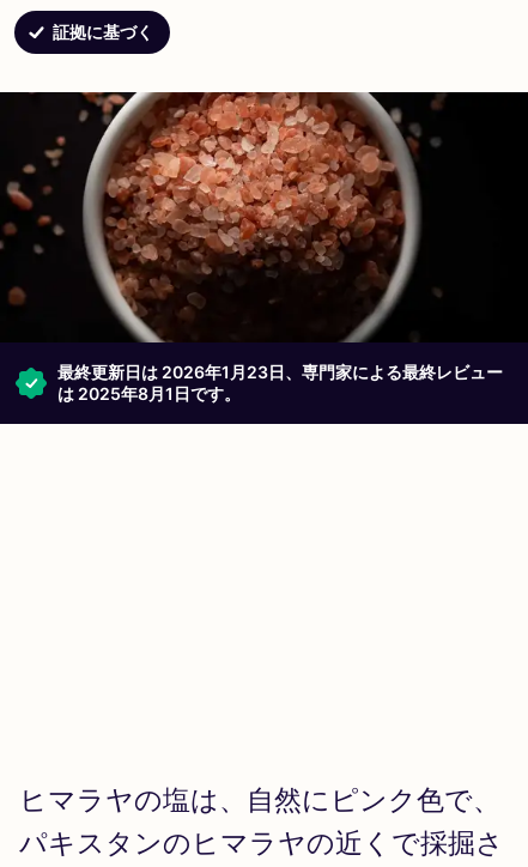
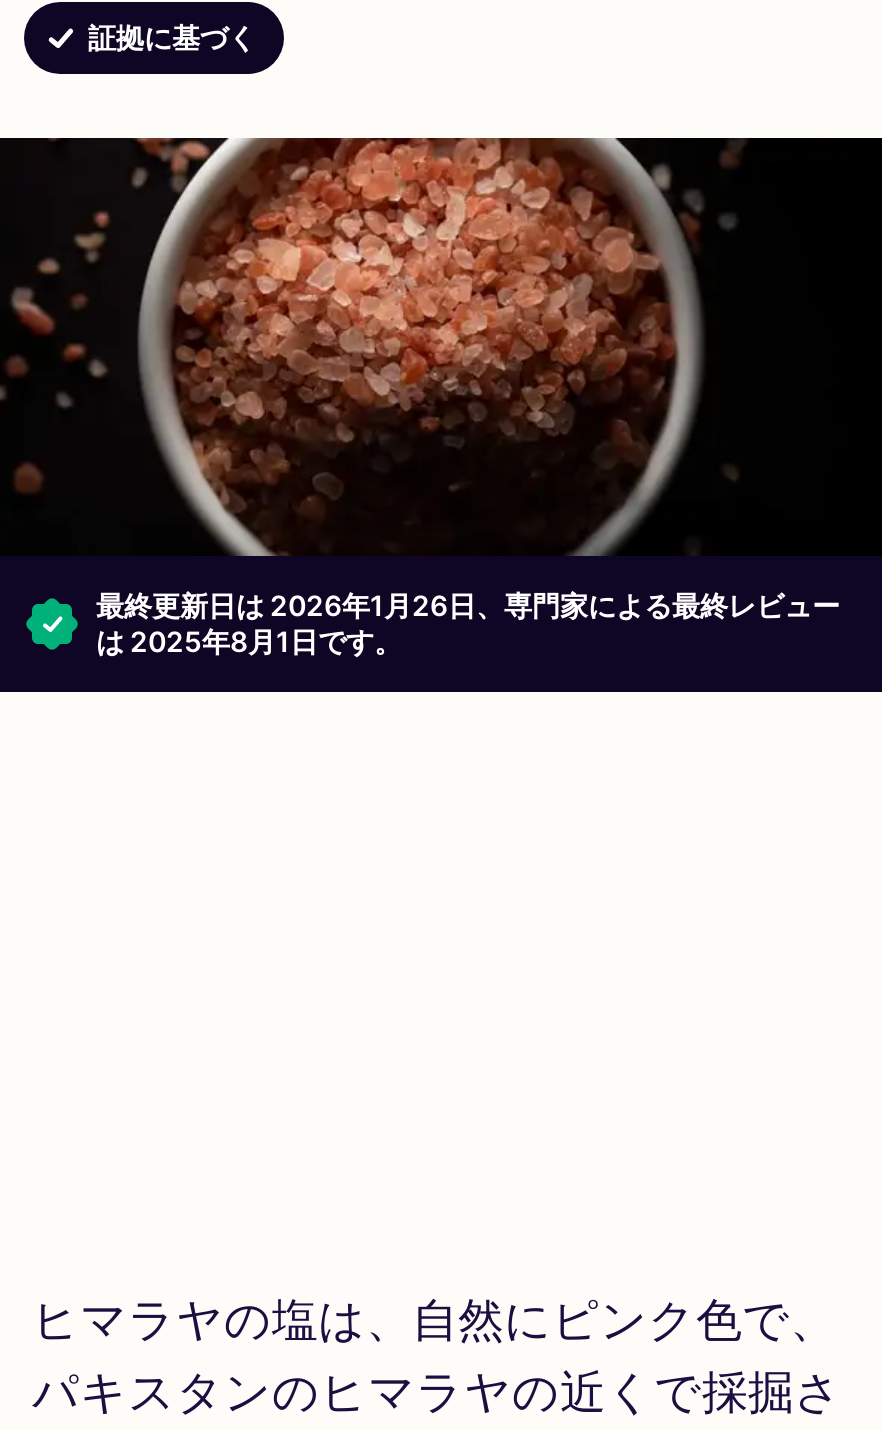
- 最終更新日は 2026年1月23日、専門家による最終レビュー
+ 最終更新日は 2026年1月26日、専門家による最終レビュー
